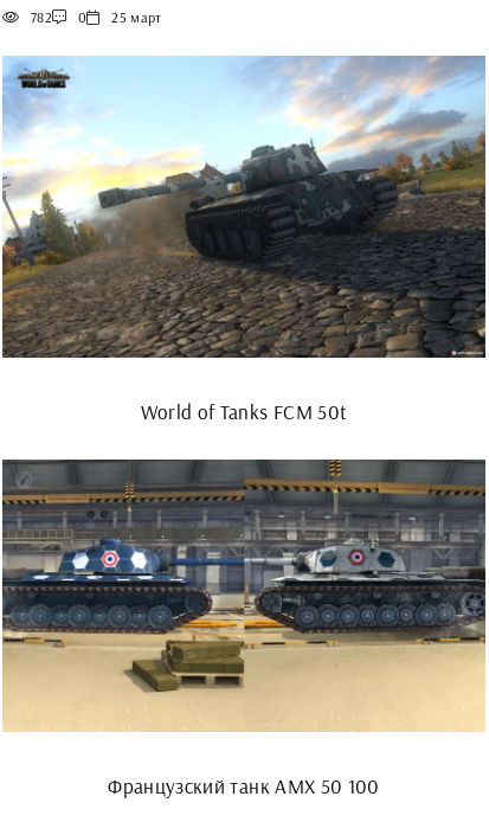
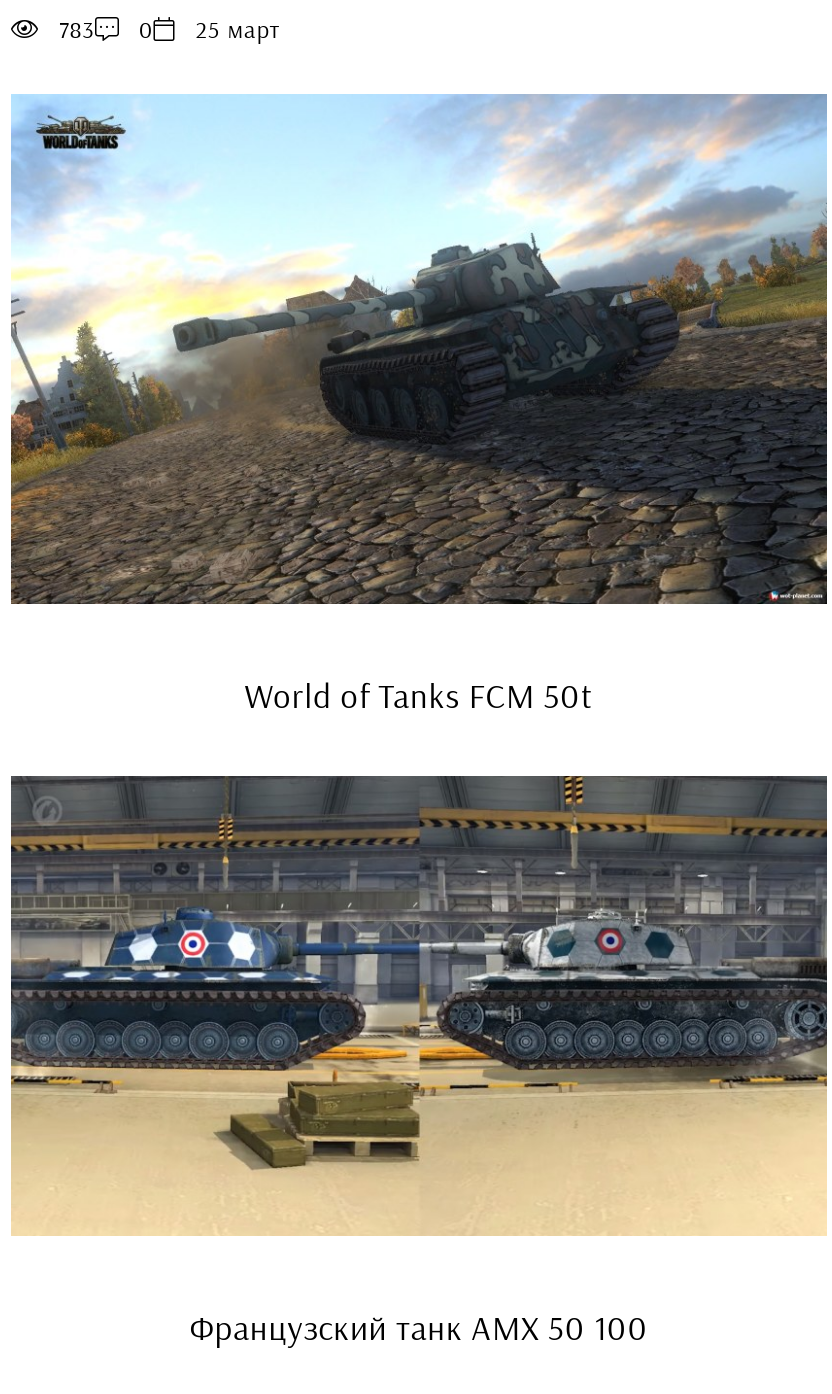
- 782 0 25 март
+ 783 0 25 март
